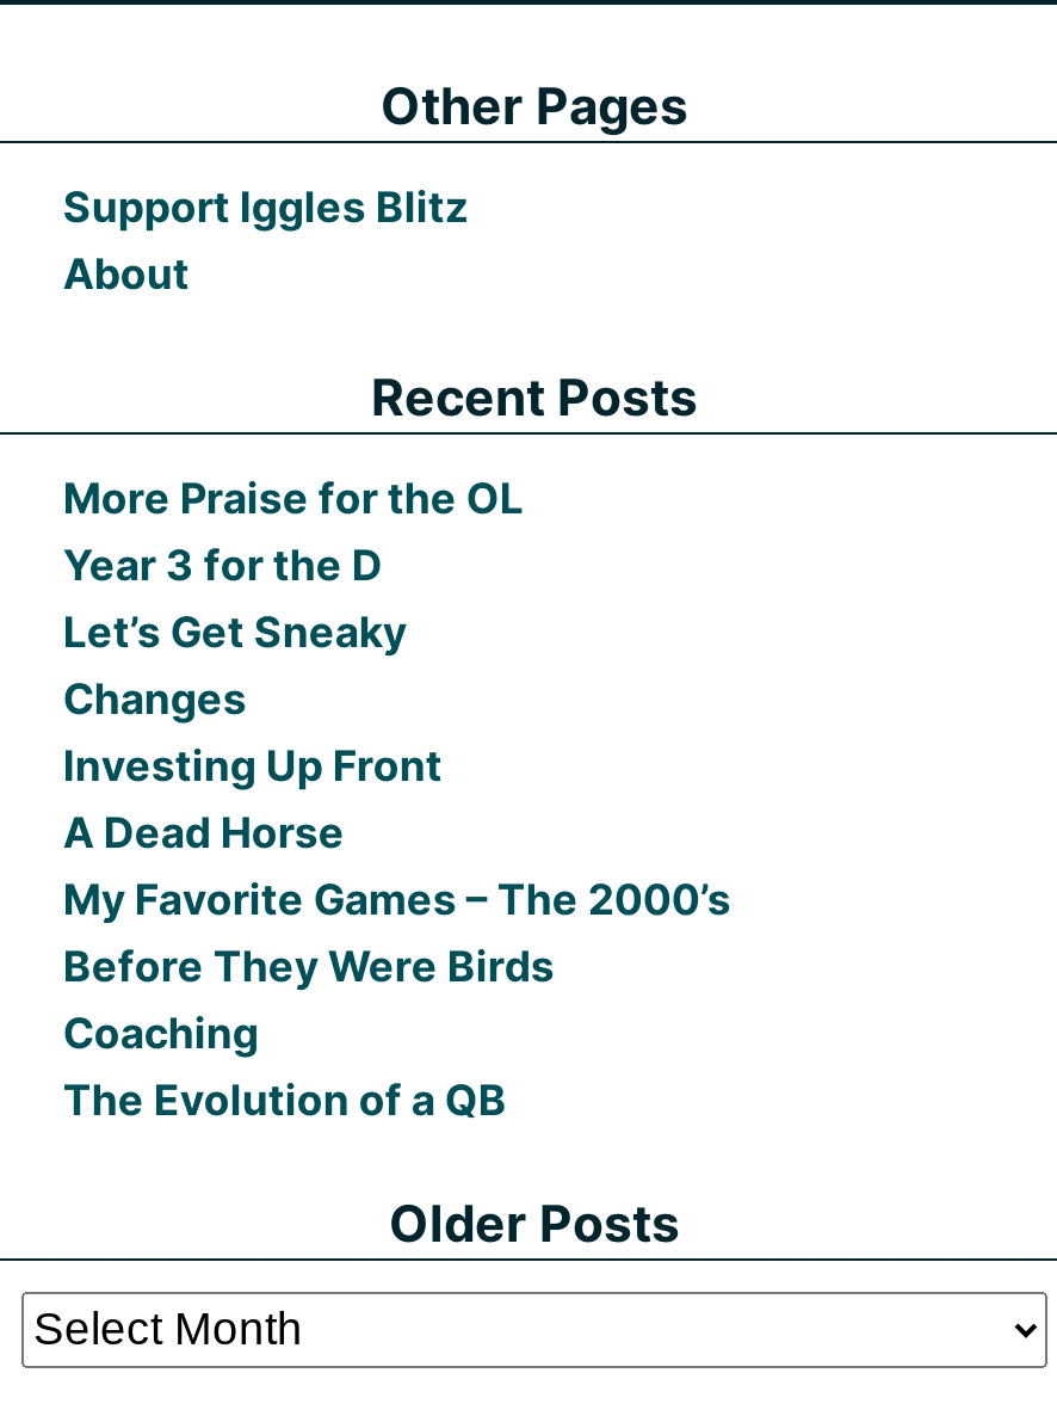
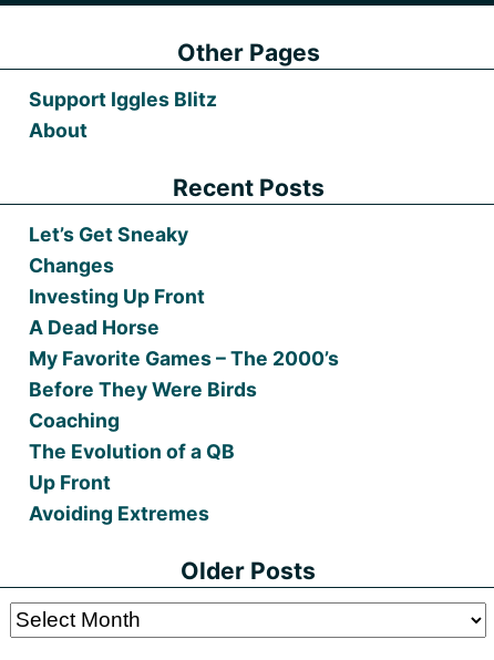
- More Praise for the OL
- Year 3 for the D

moved up: Let’s Get Sneaky | Changes | Investing Up Front | A Dead Horse | My Favorite Games – The 2000’s | Before They Were Birds | Coaching | The Evolution of a QB

+ Up Front
+ Avoiding Extremes
